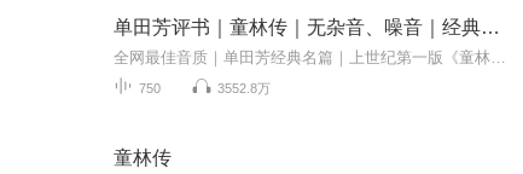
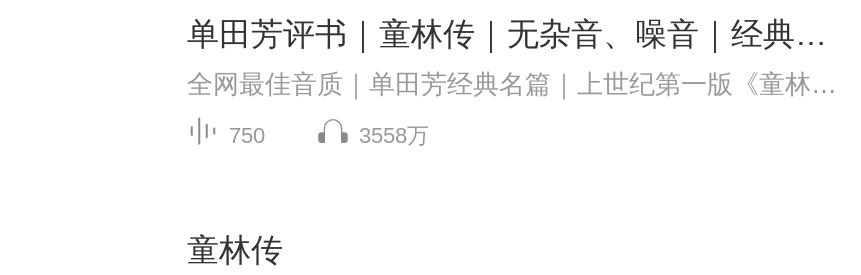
- 3552.8万
+ 3558万
